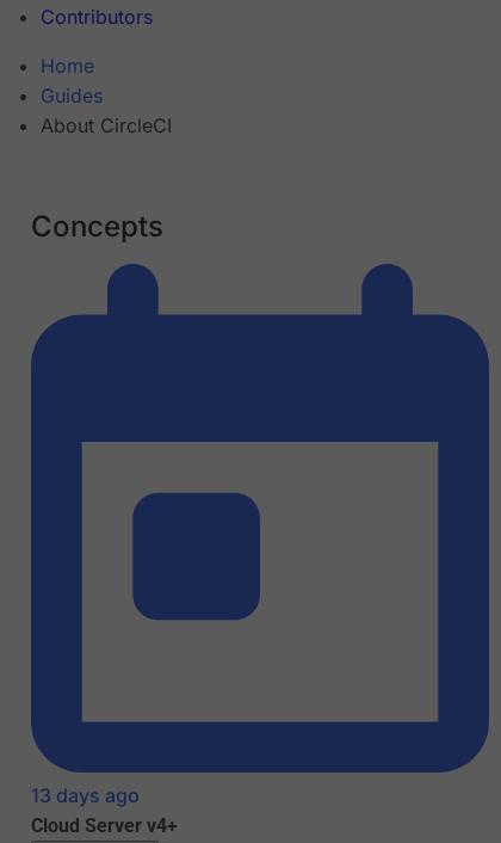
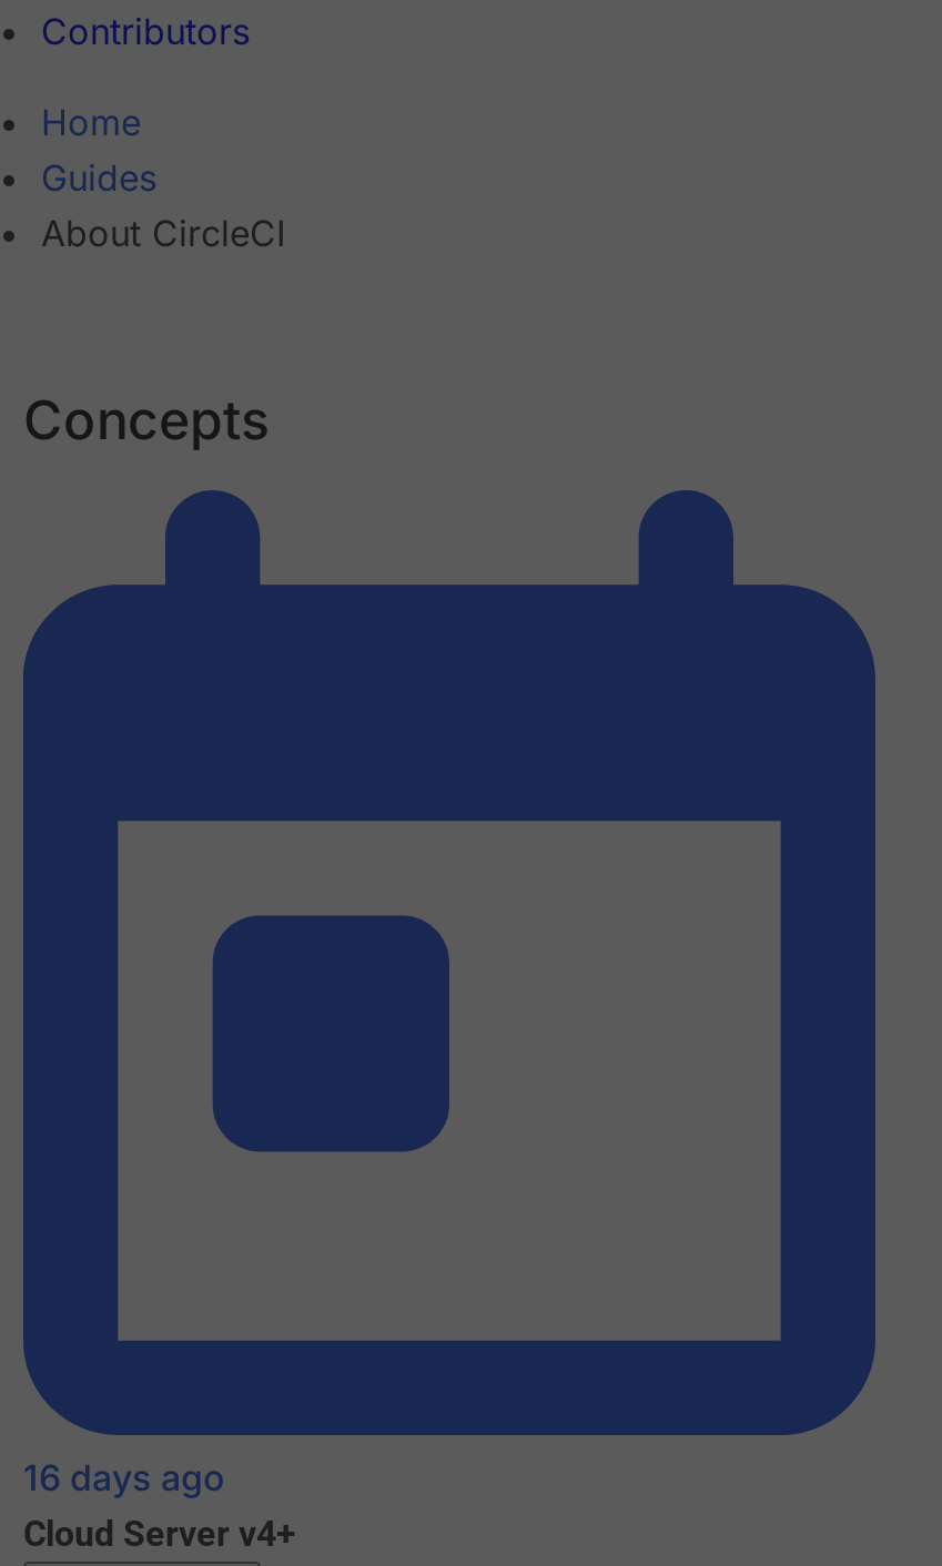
- 13 days ago
+ 16 days ago
